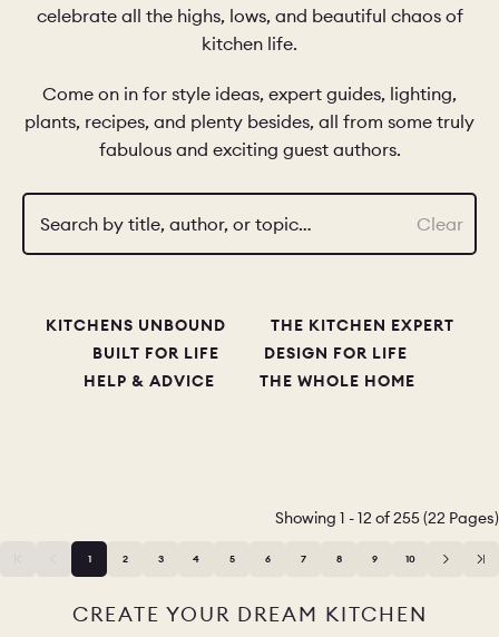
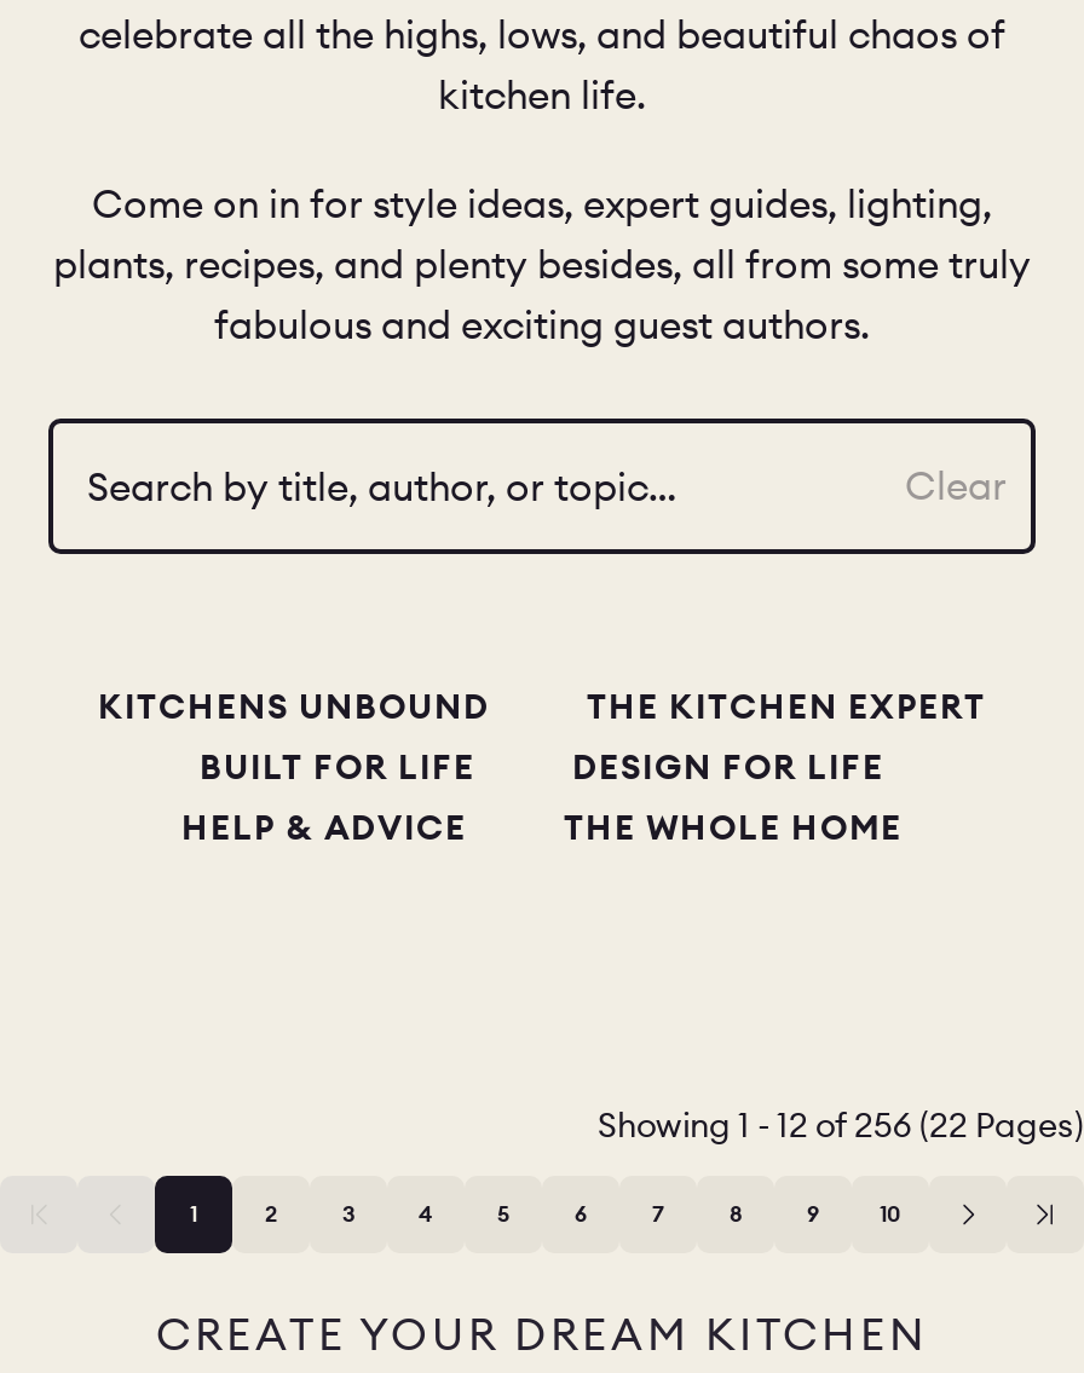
- Showing 1 - 12 of 255 (22 Pages)
+ Showing 1 - 12 of 256 (22 Pages)
